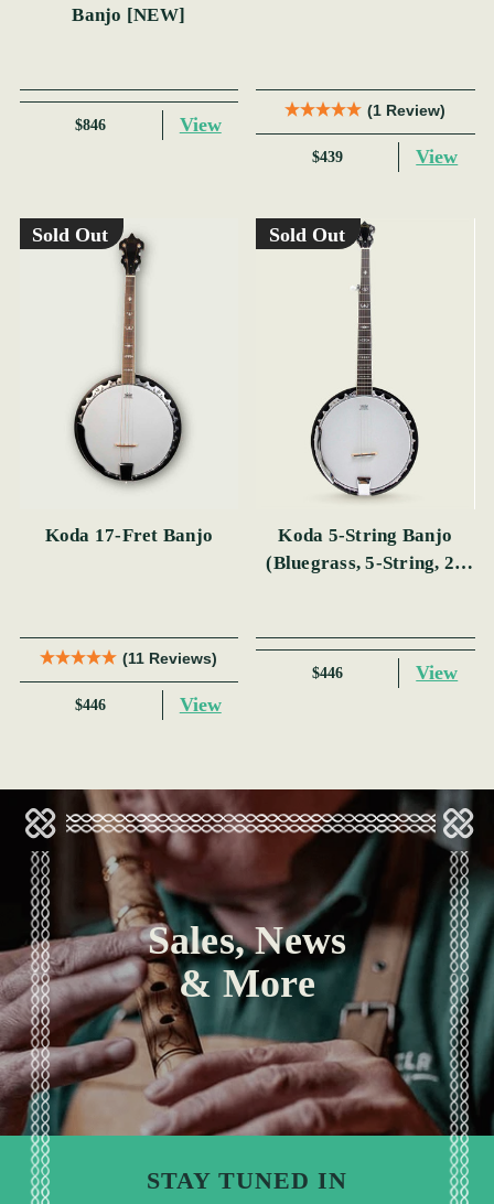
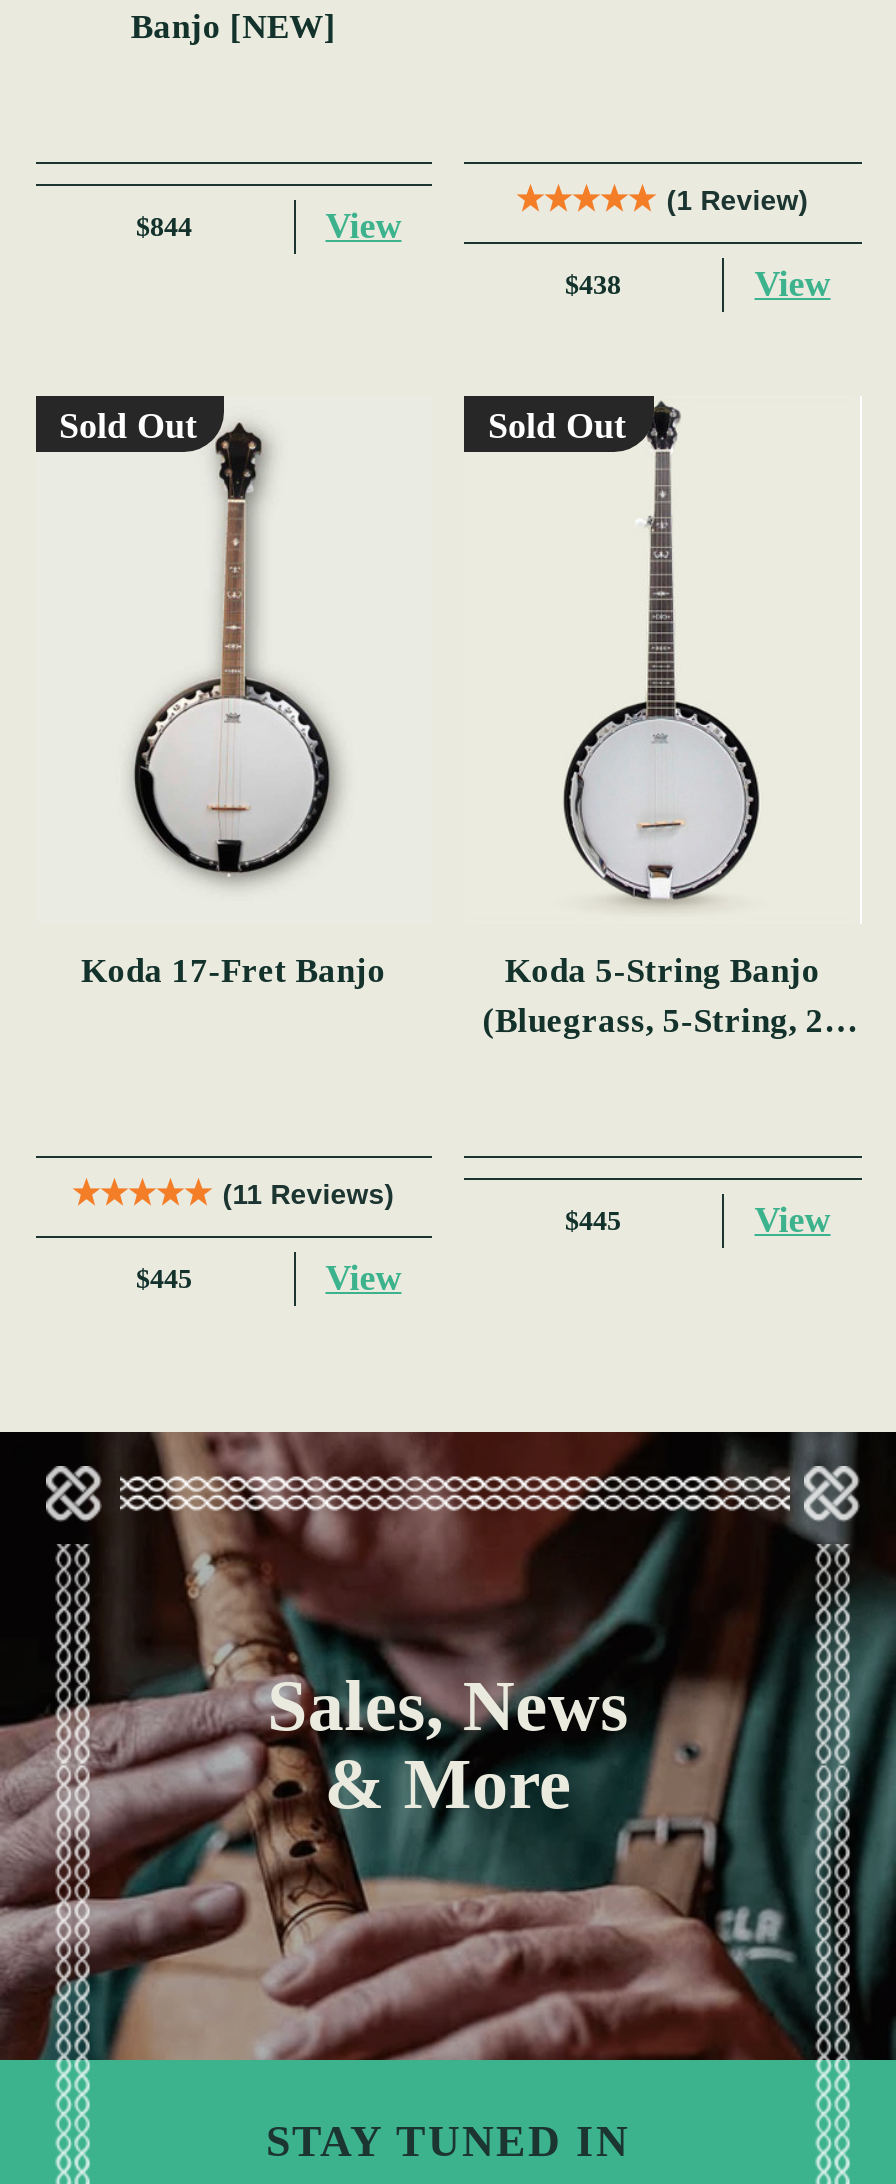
- $846
+ $844

- $439
+ $438

- $446
+ $445

- $446
+ $445
